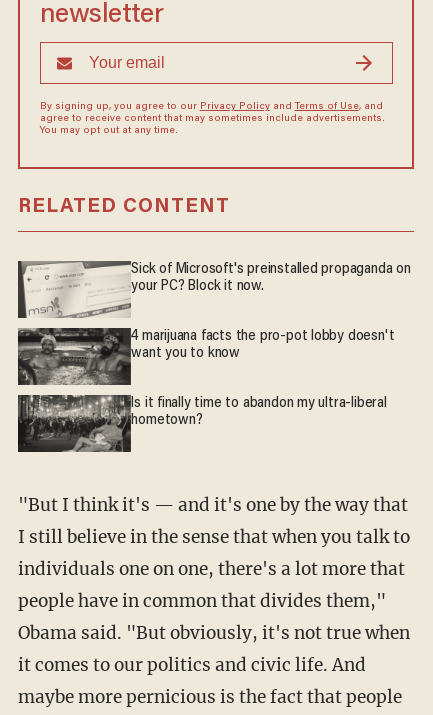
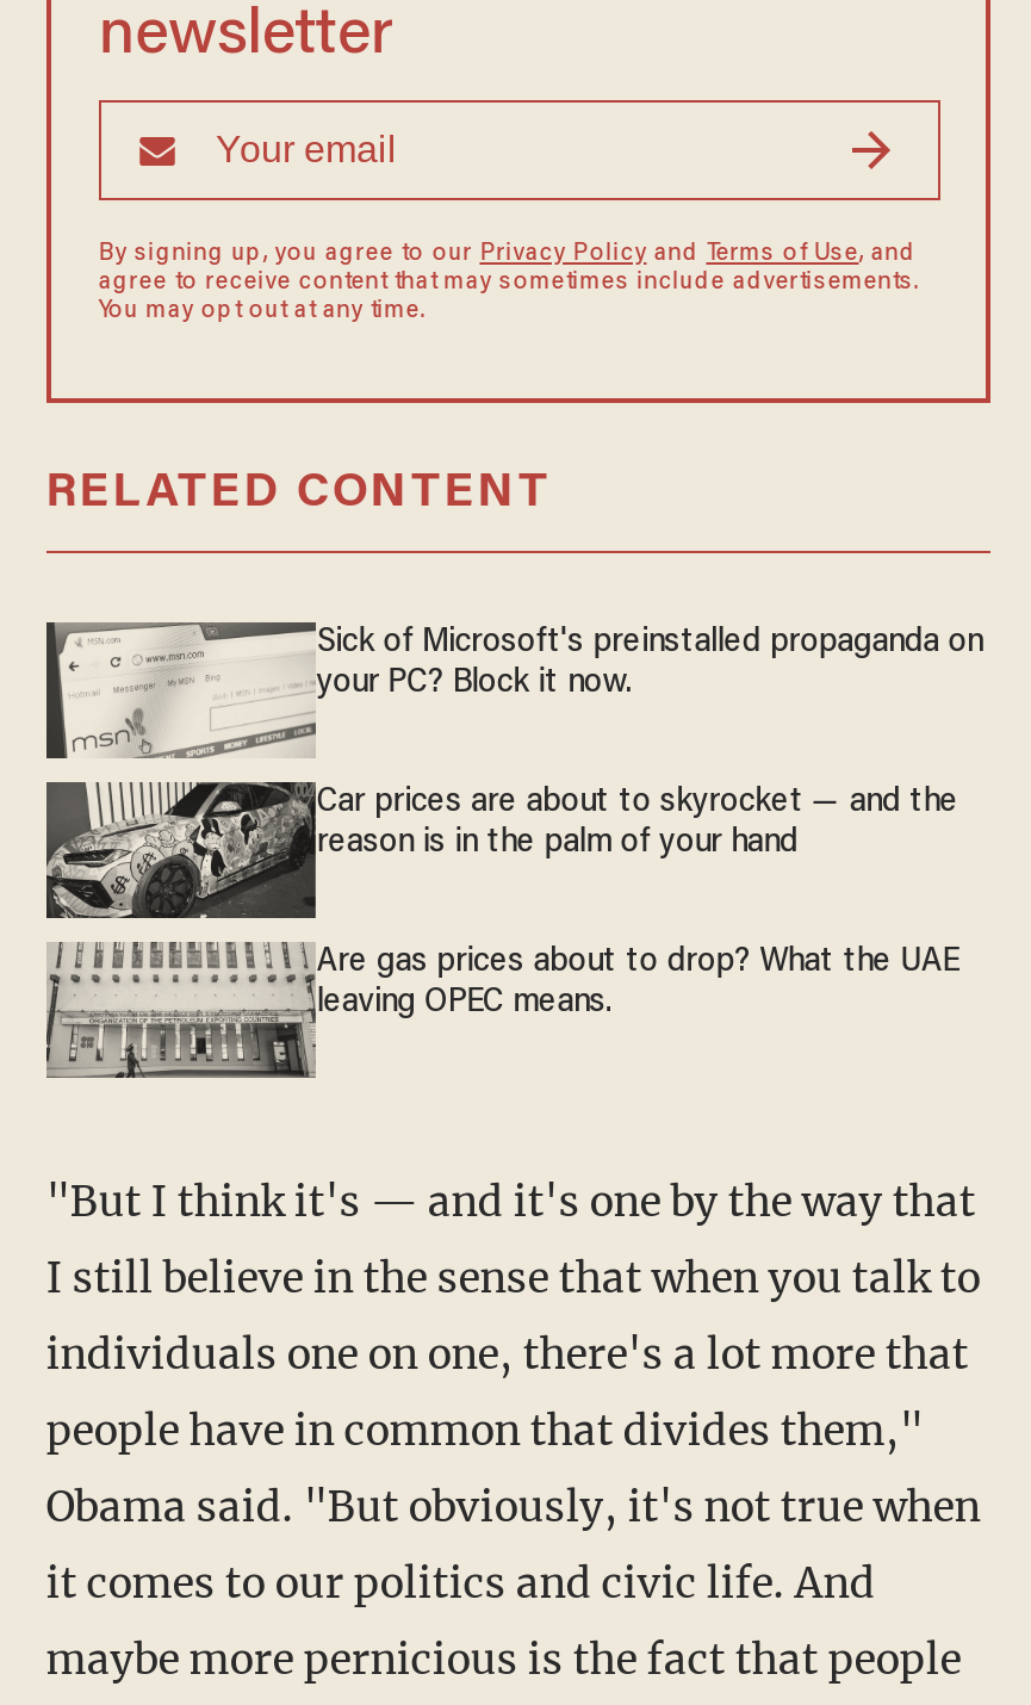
- [image]
- 4 marijuana facts the pro-pot lobby doesn't
- want you to know
+ [image]
+ Car prices are about to skyrocket — and the
+ reason is in the palm of your hand

- [image]
- Is it finally time to abandon my ultra-liberal
- hometown?
+ [image]
+ Are gas prices about to drop? What the UAE
+ leaving OPEC means.
